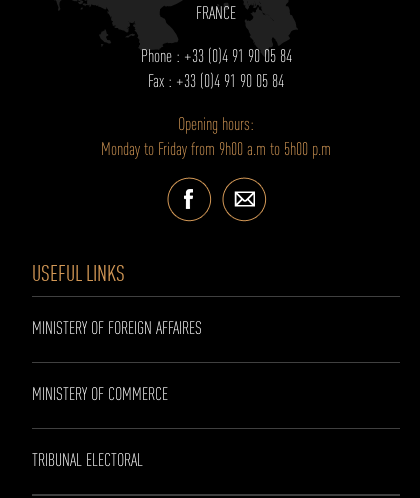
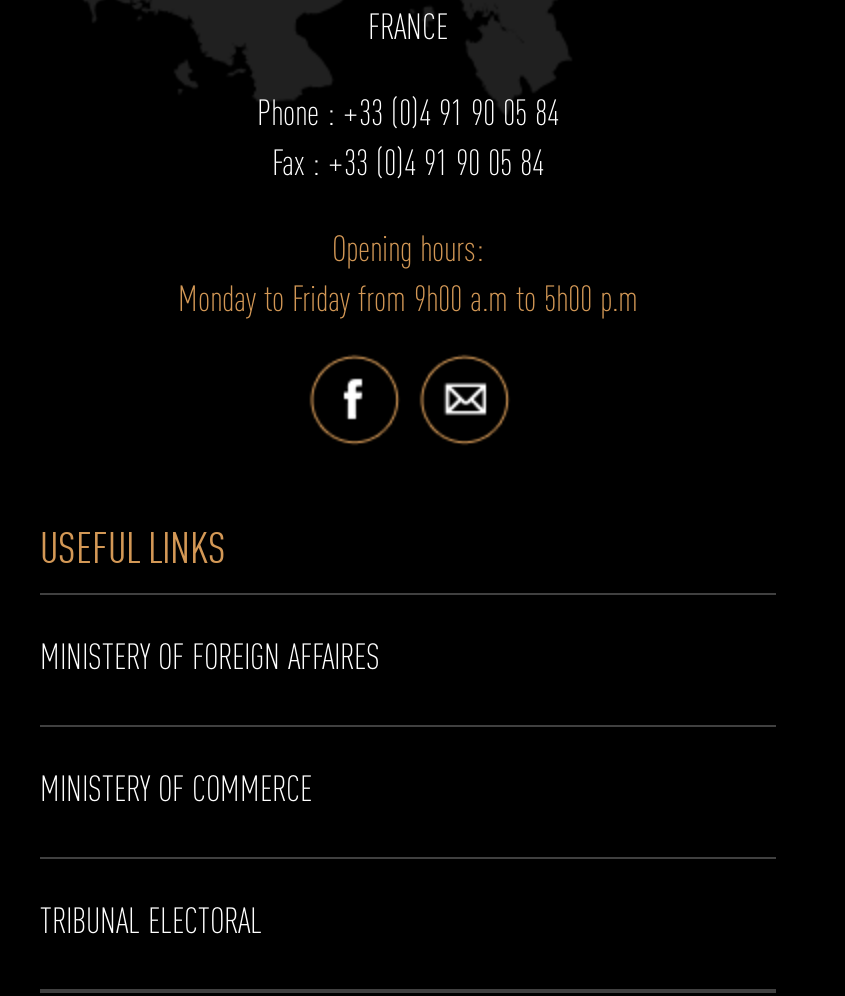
- [image]
+ [image]
